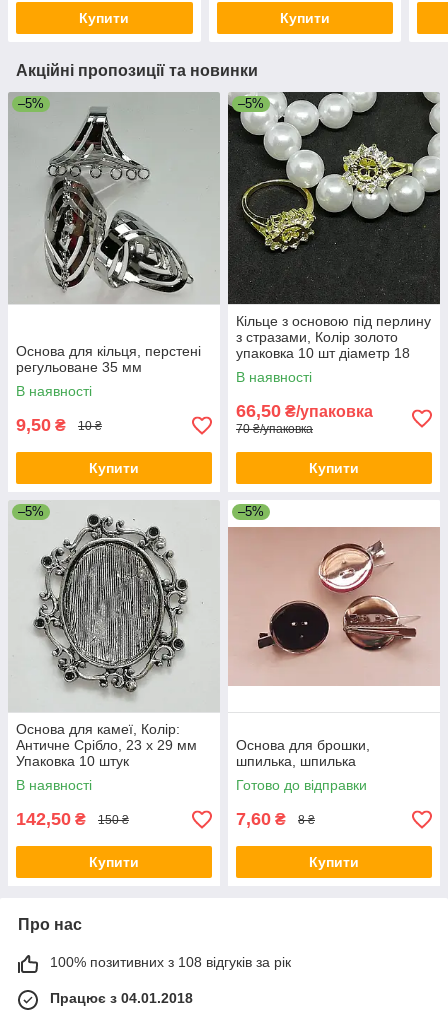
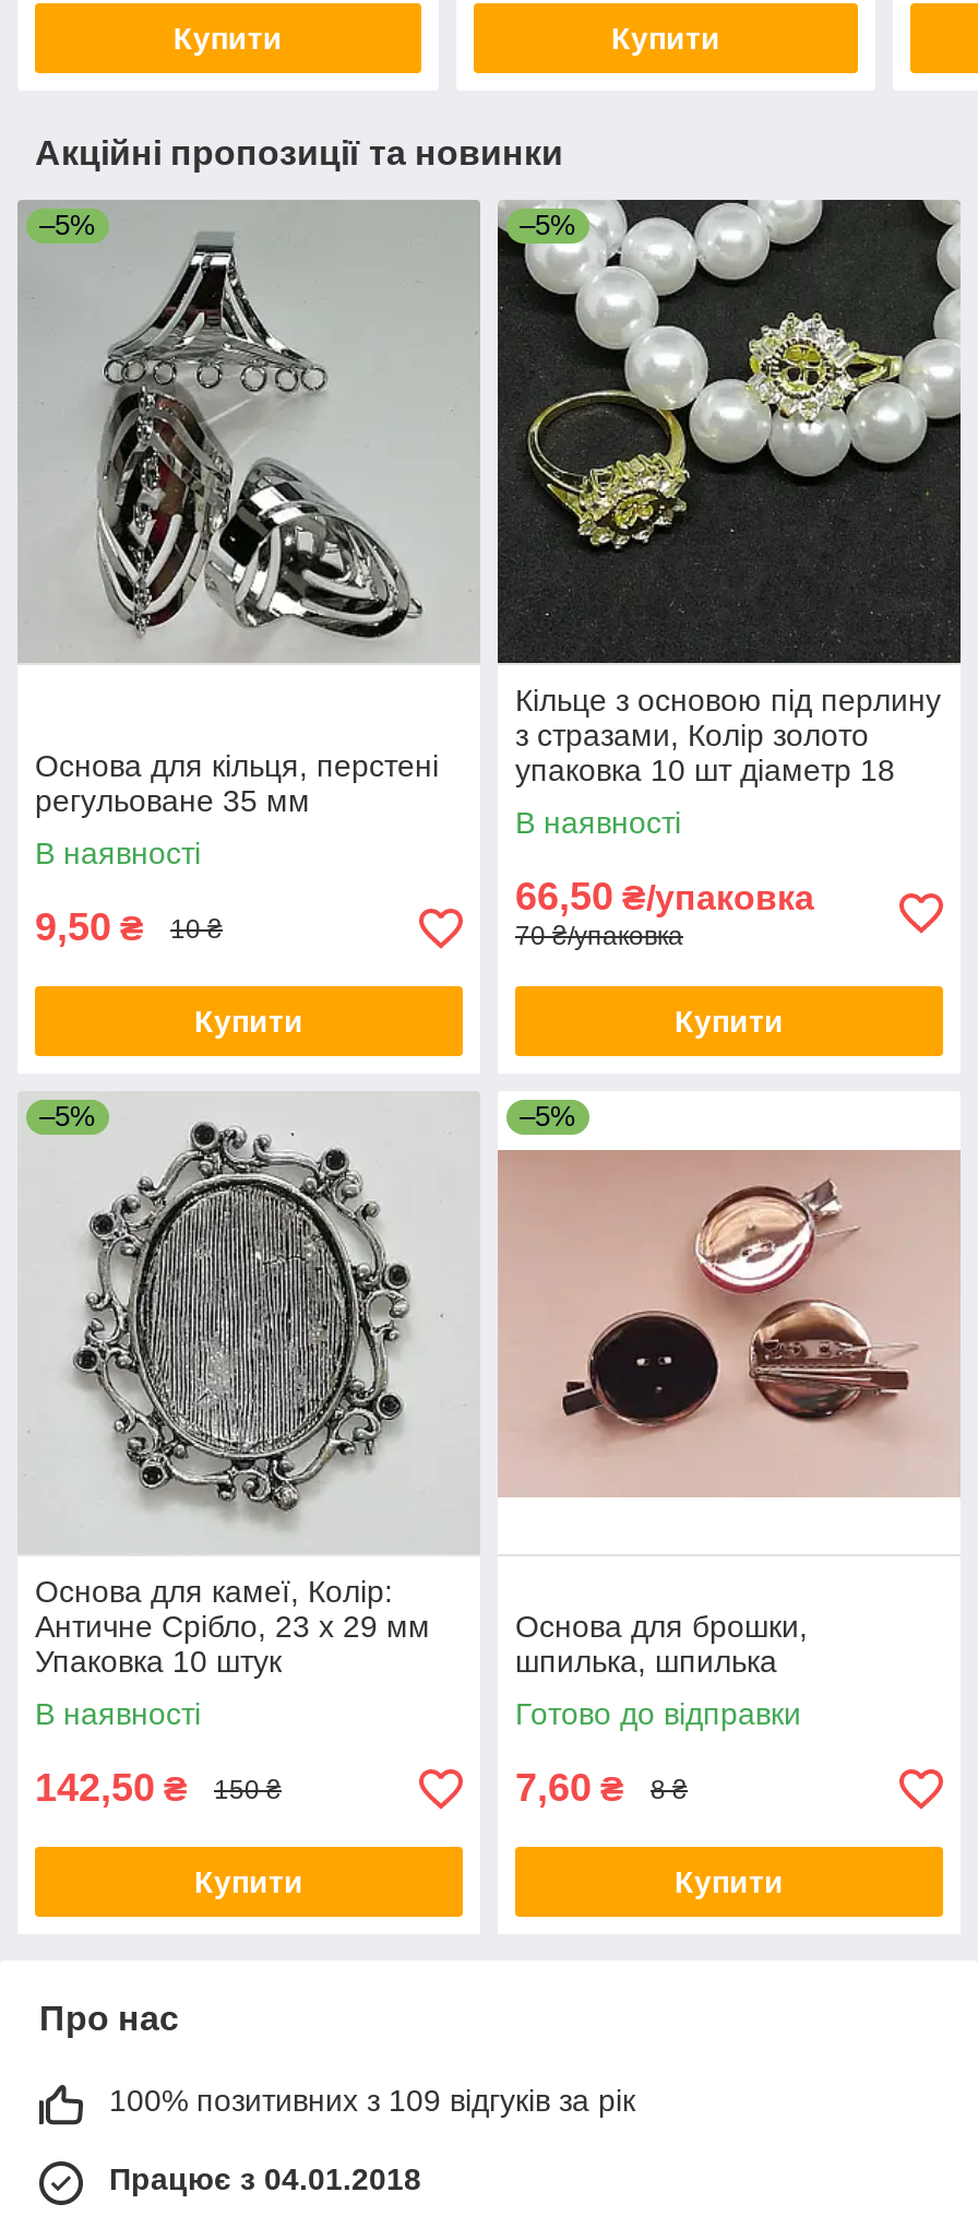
- 100% позитивних з 108 відгуків за рік
+ 100% позитивних з 109 відгуків за рік
